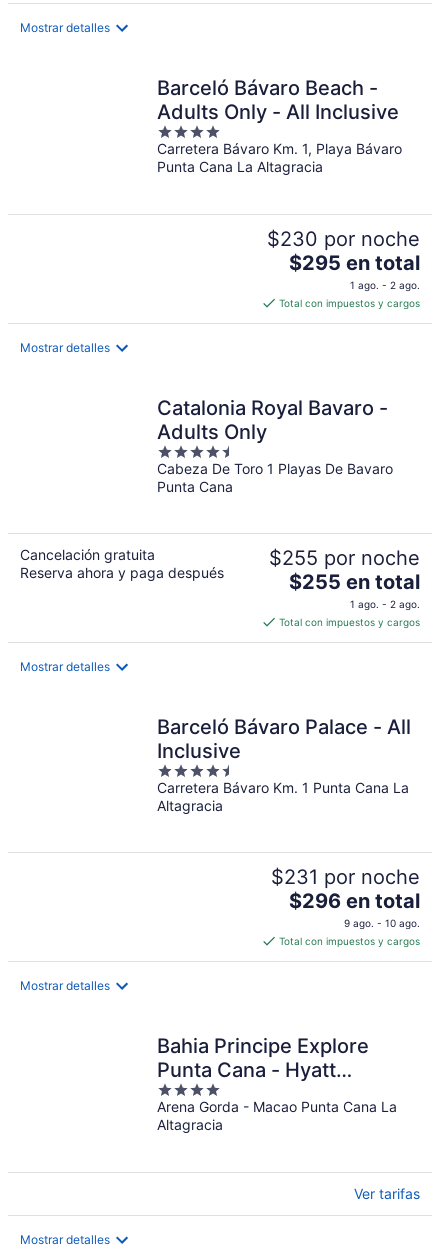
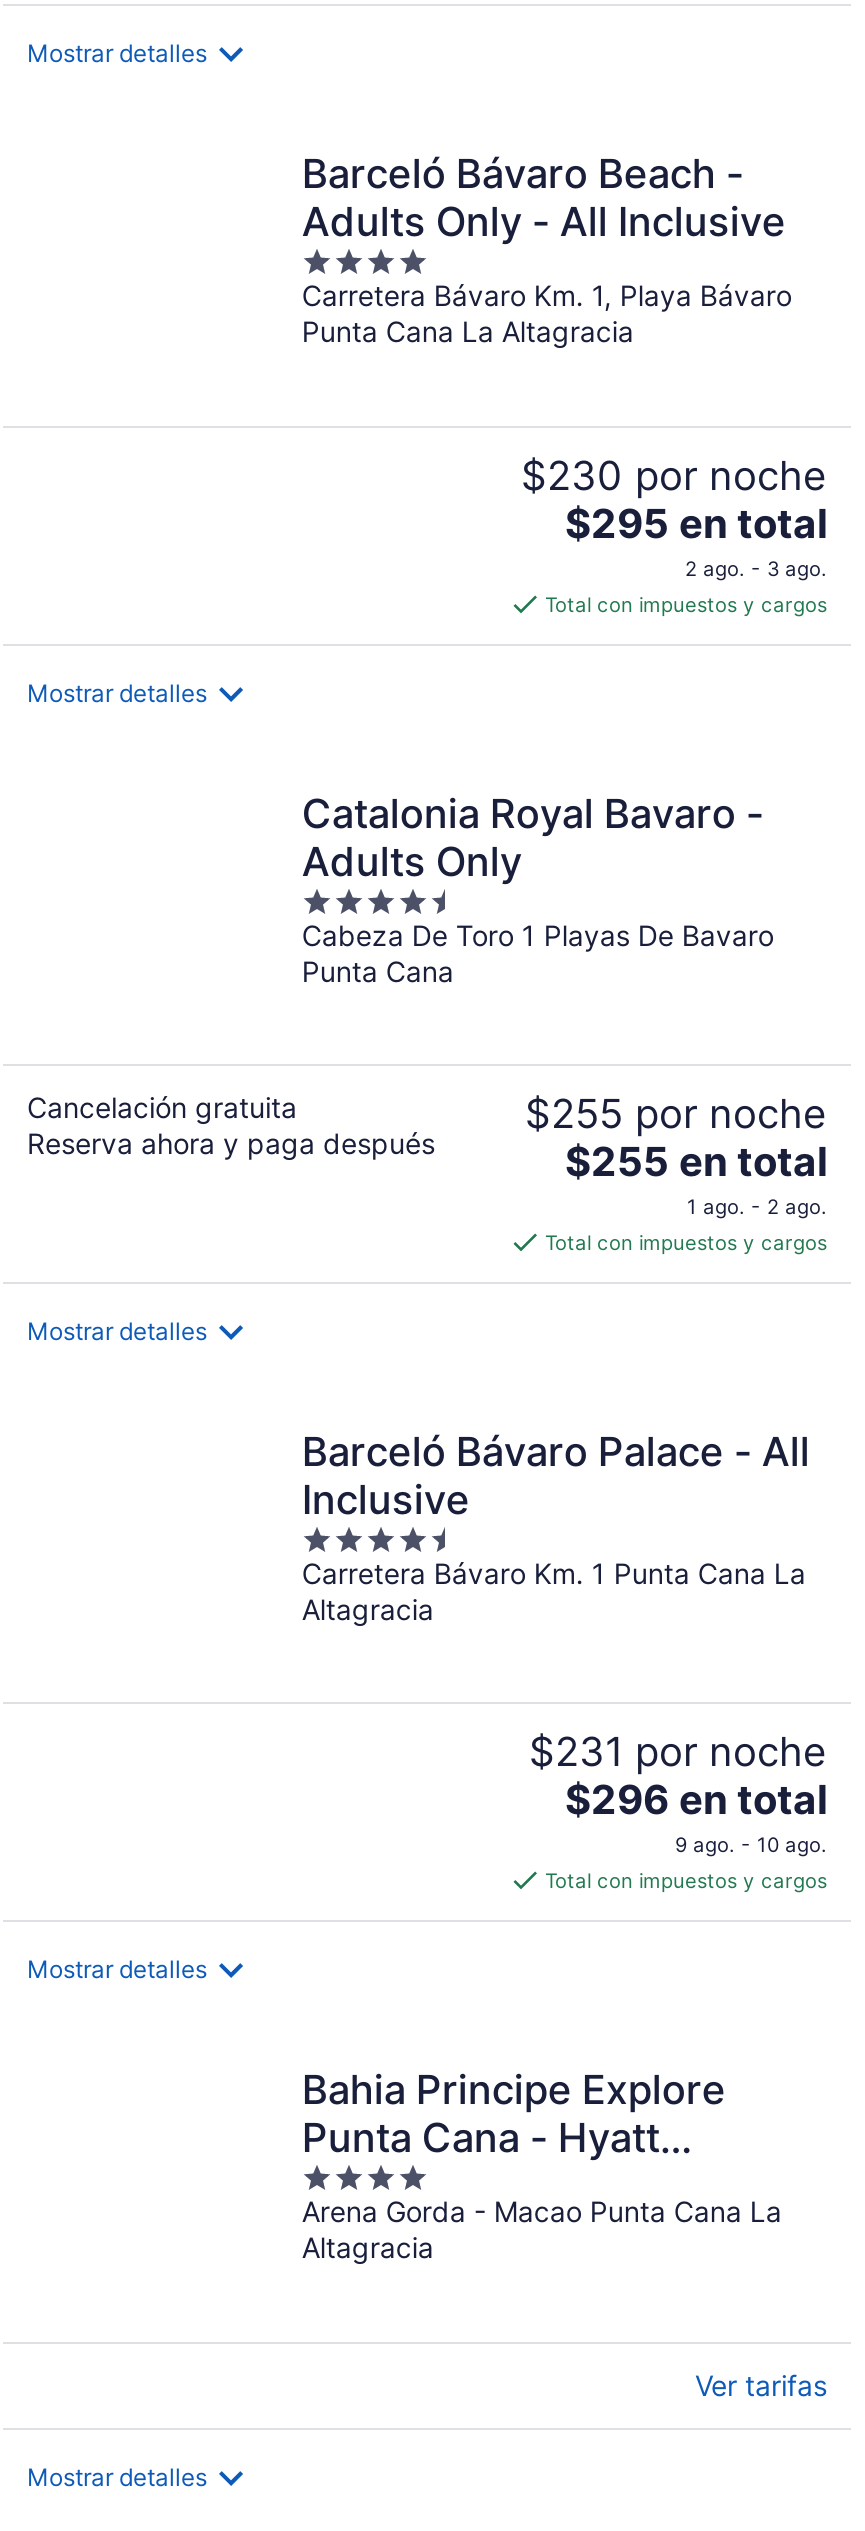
- 1 ago. - 2 ago.
+ 2 ago. - 3 ago.
